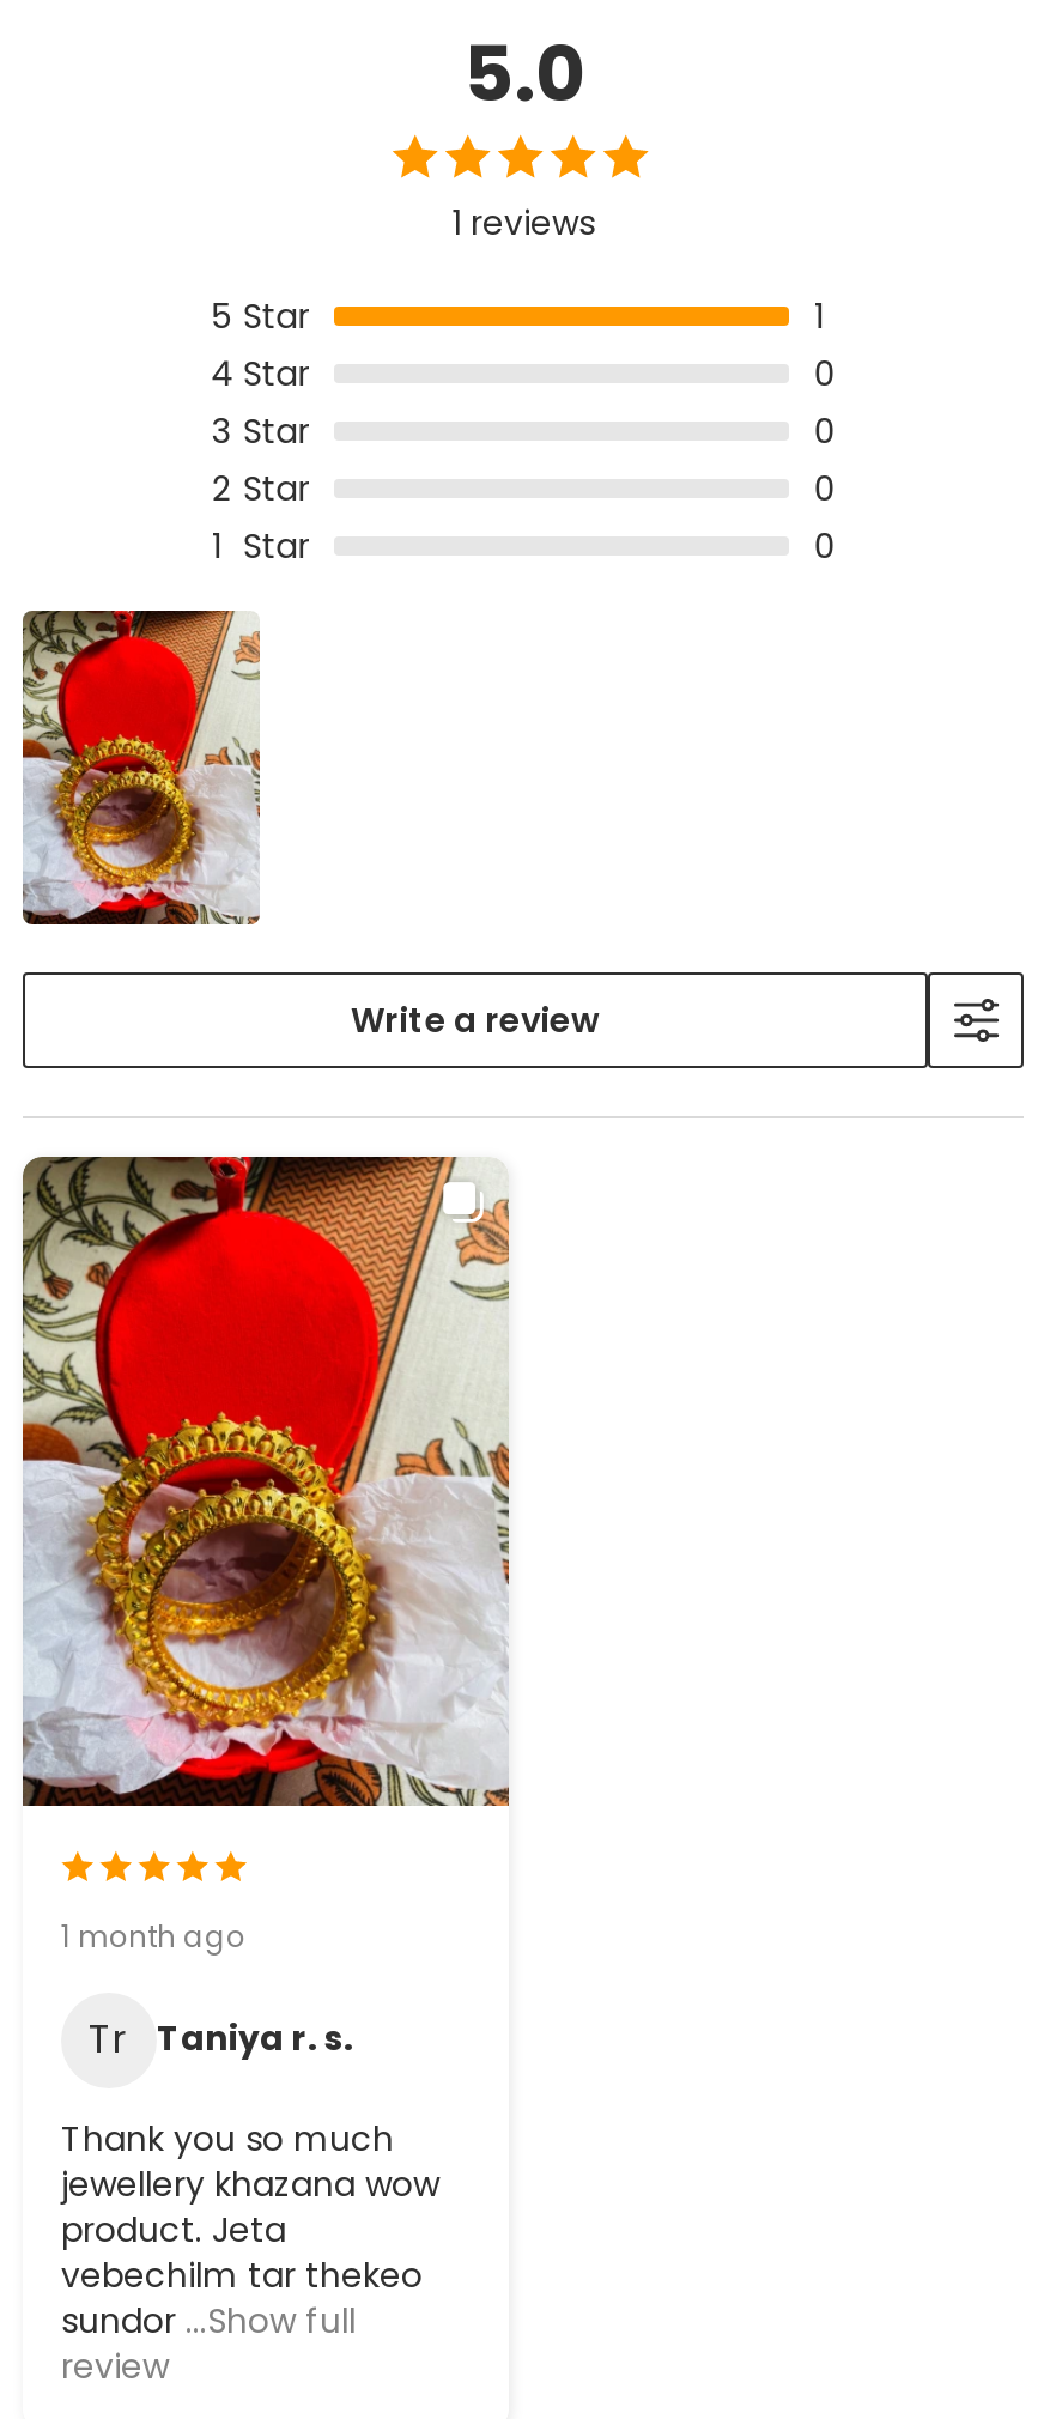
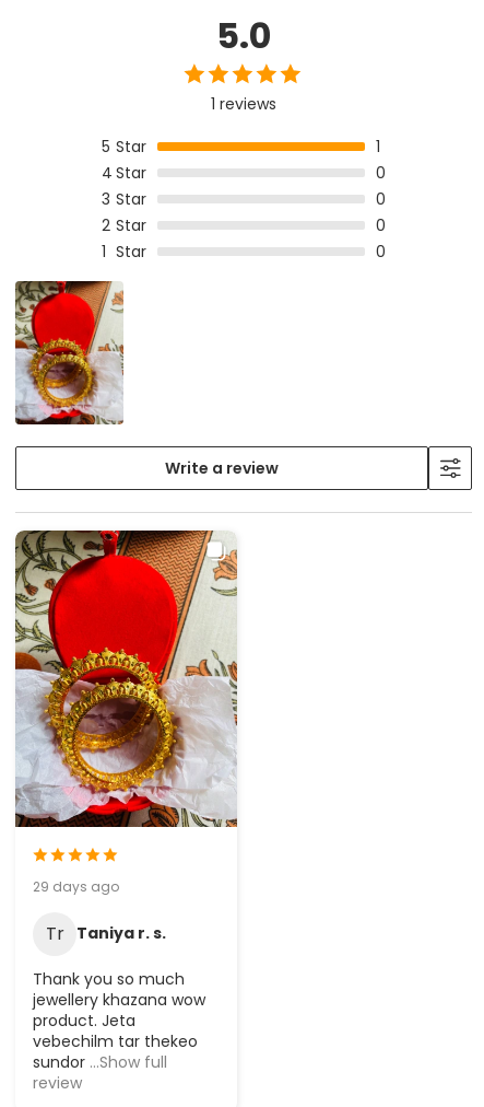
- 1 month ago
+ 29 days ago
